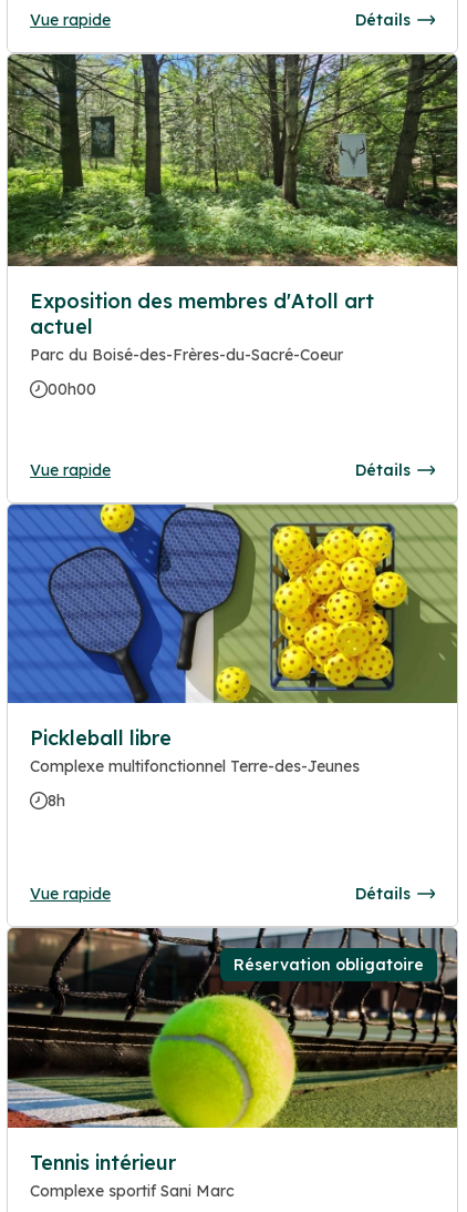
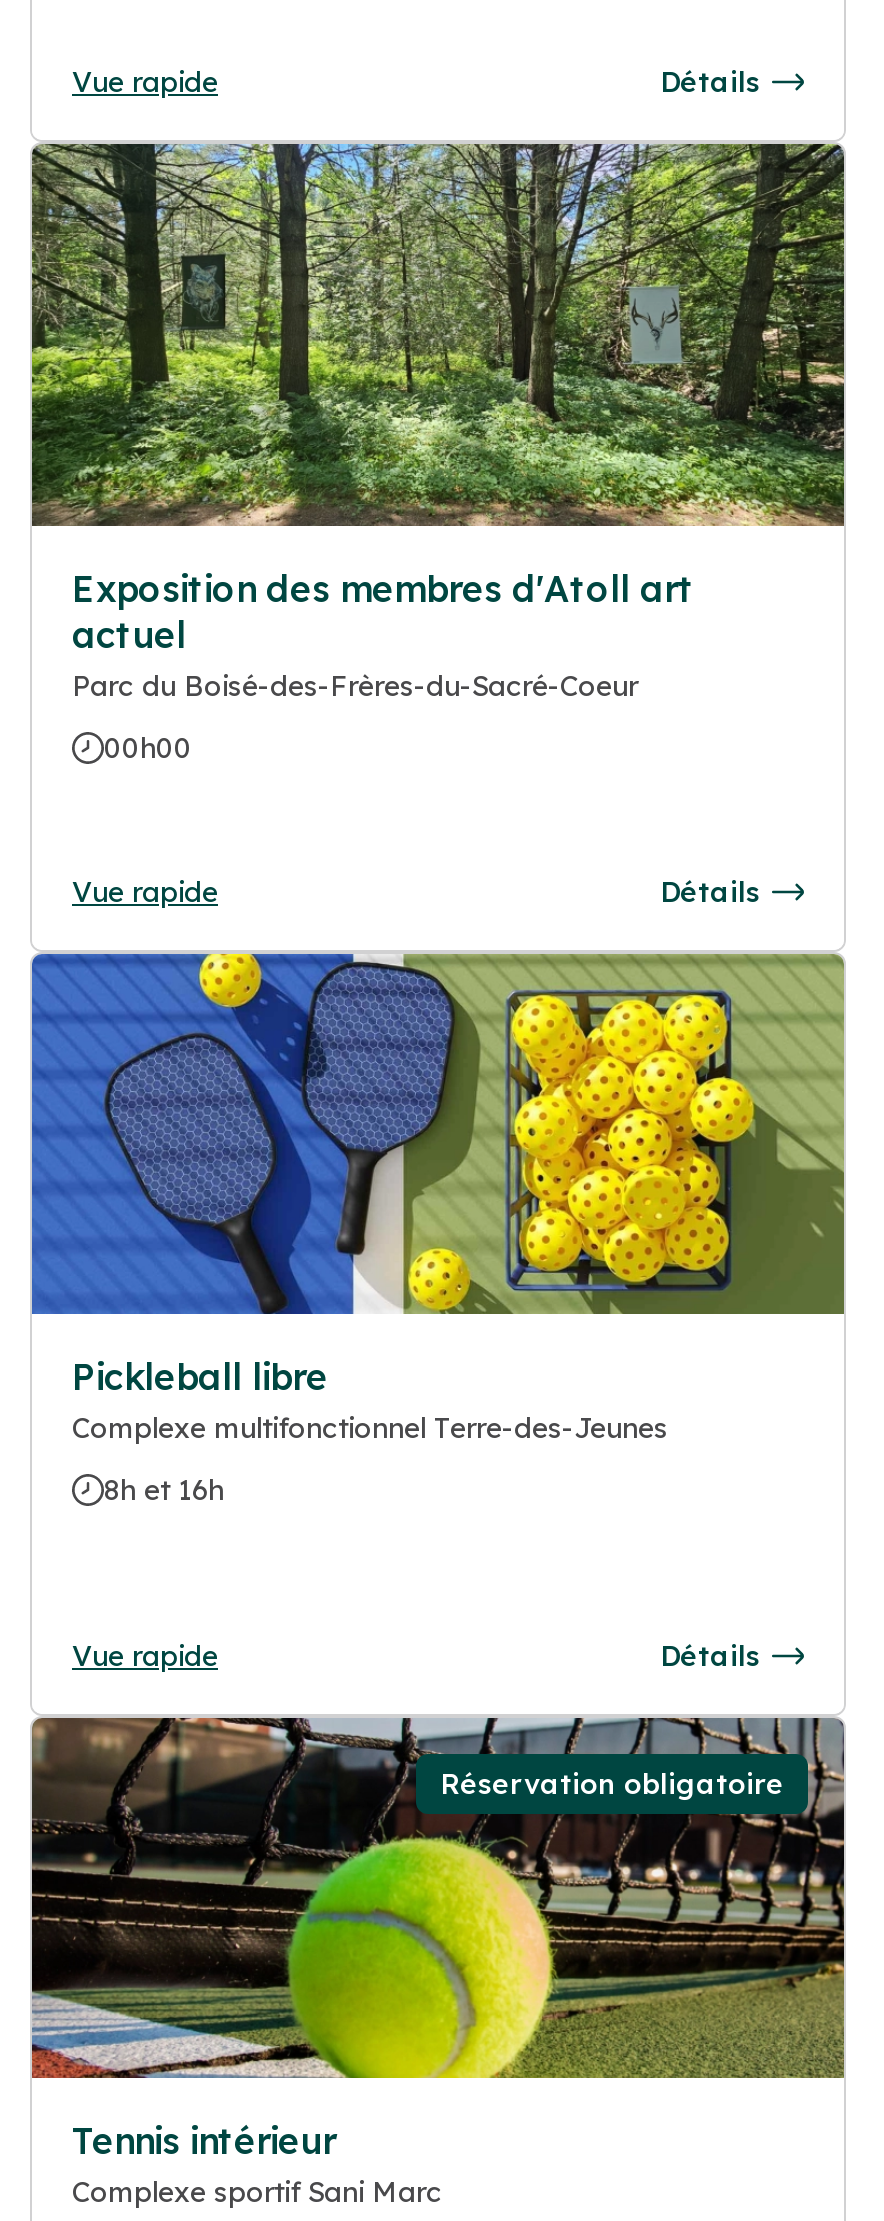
- 8h
+ 8h et 16h
